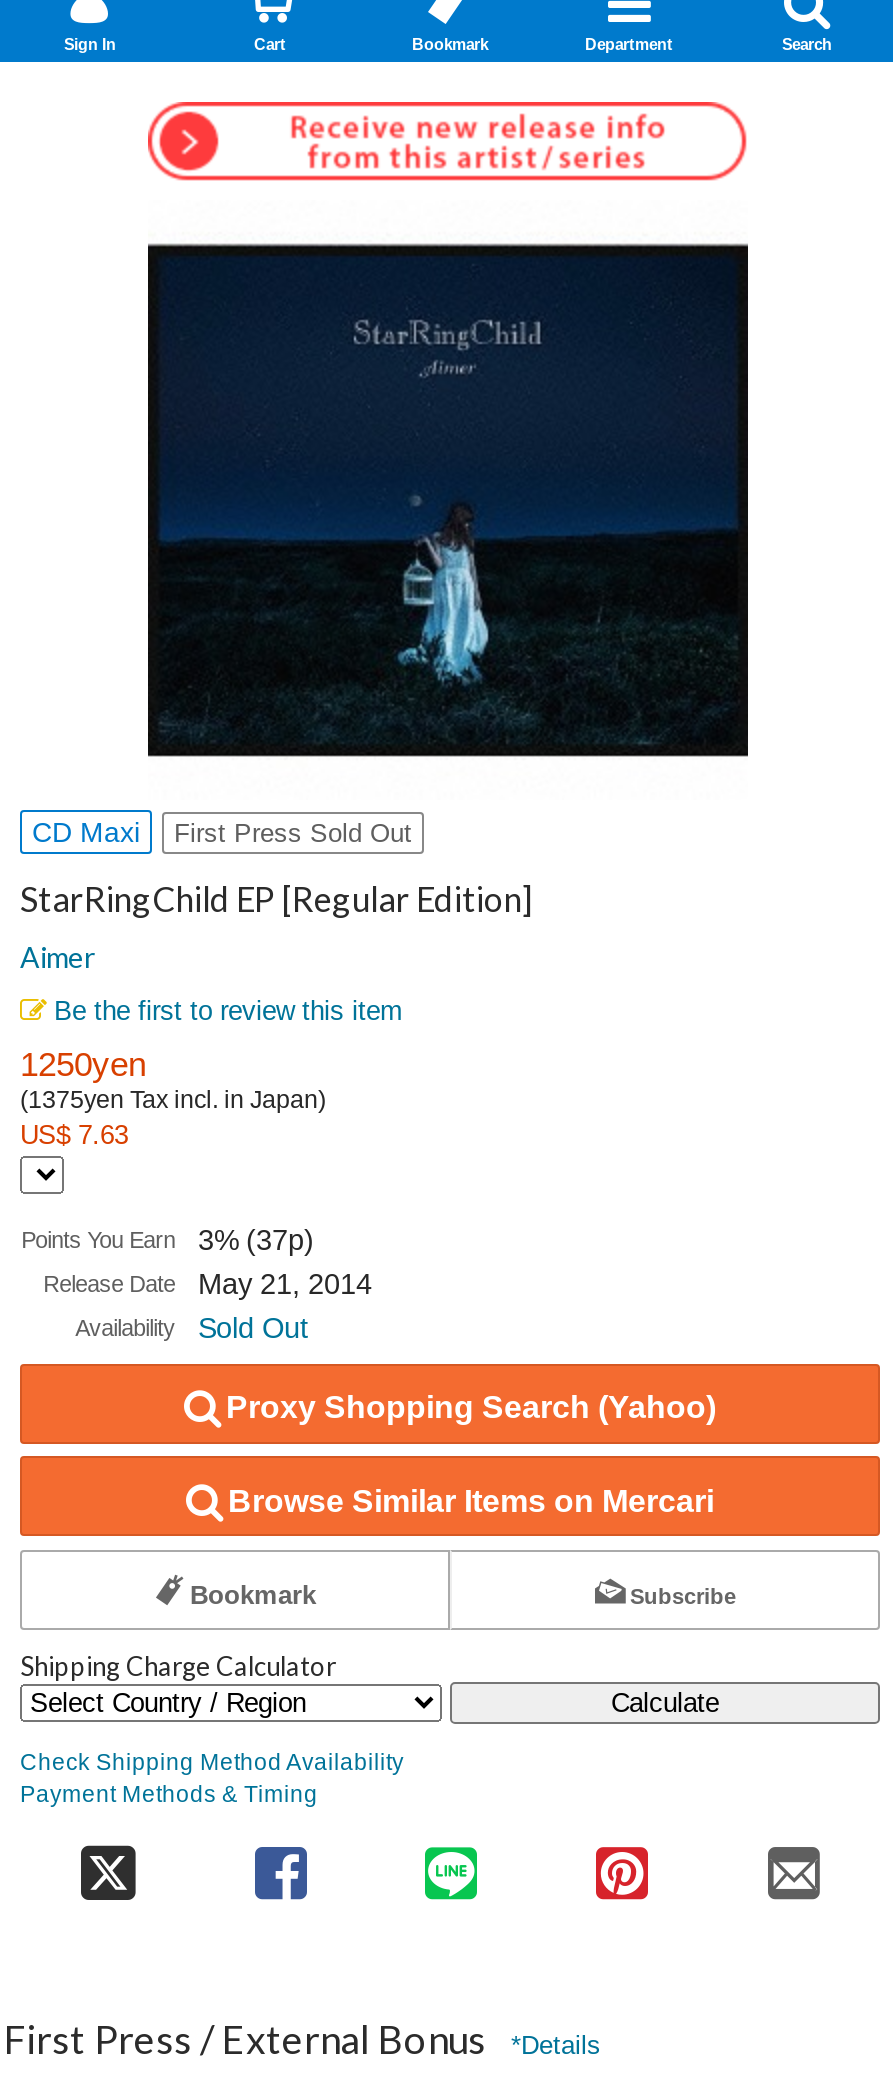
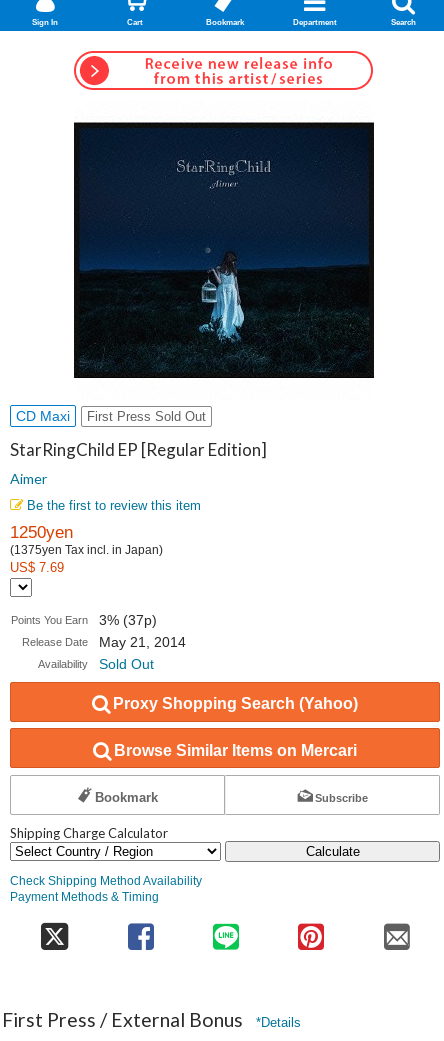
- US$ 7.63
+ US$ 7.69
